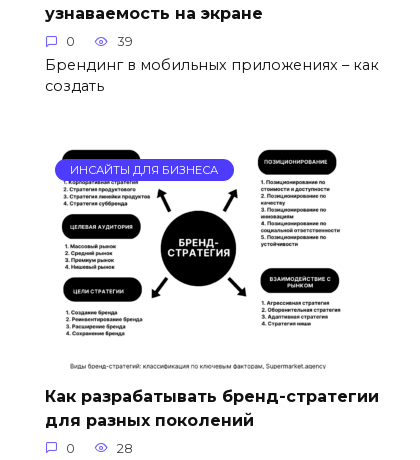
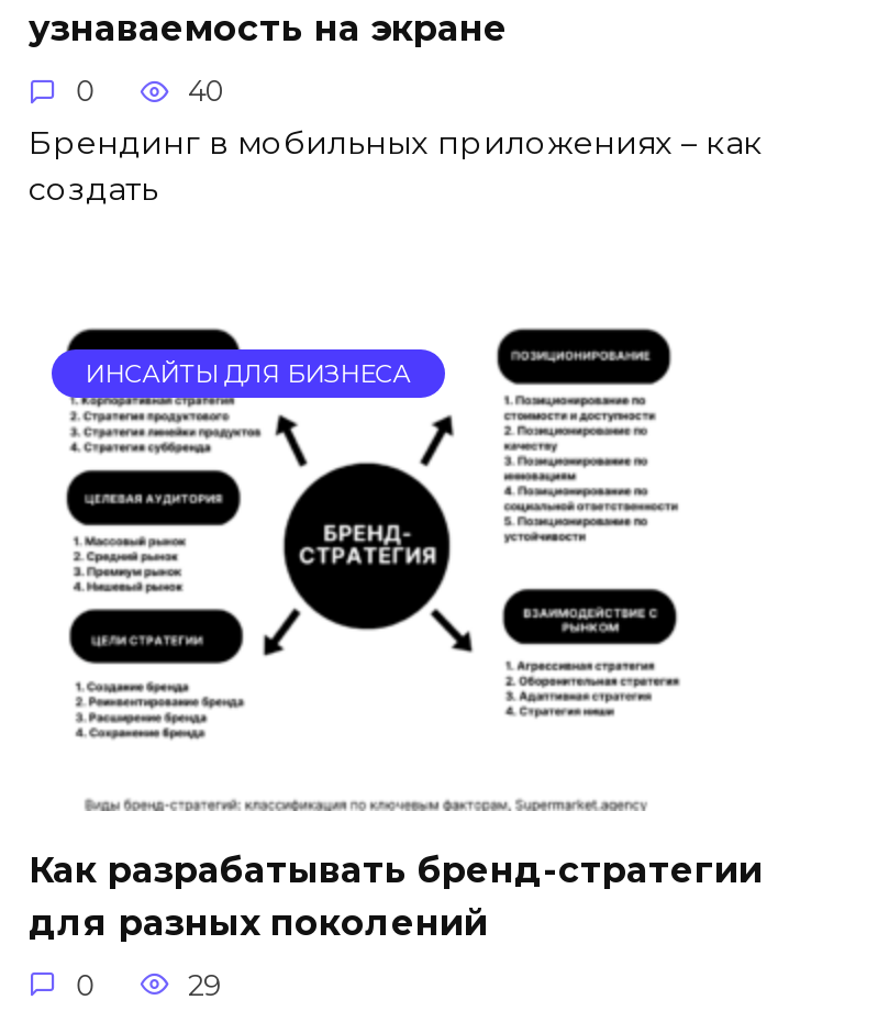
- 39
+ 40

- 28
+ 29
